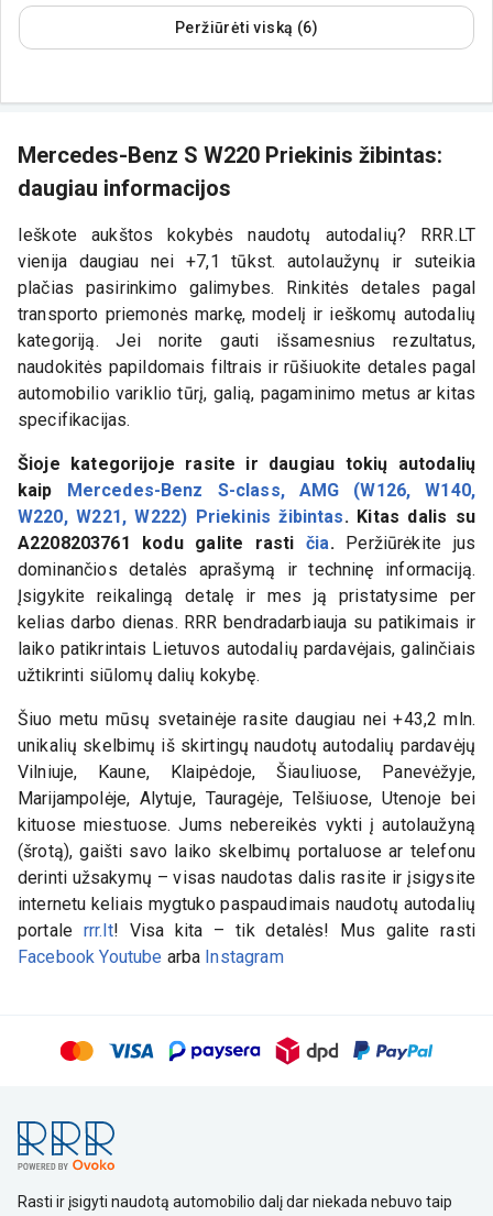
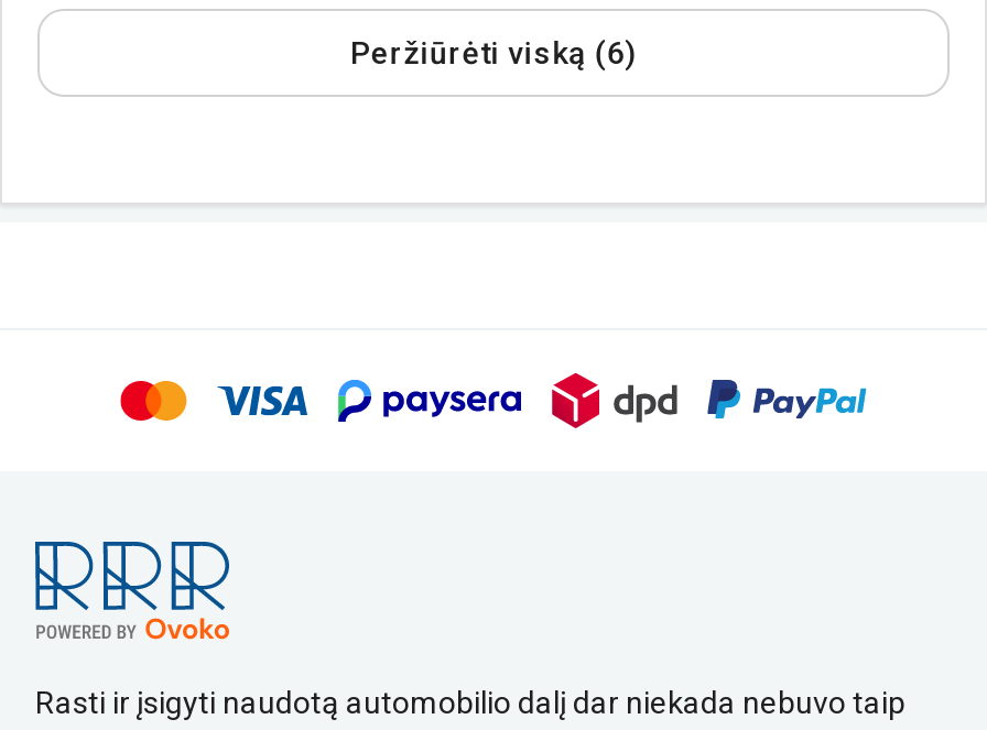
- Mercedes-Benz S W220 Priekinis žibintas:
- daugiau informacijos
- Ieškote aukštos kokybės naudotų autodalių? RRR.LT
- vienija daugiau nei +7,1 tūkst. autolaužynų ir suteikia
- plačias pasirinkimo galimybes. Rinkitės detales pagal
- transporto priemonės markę, modelį ir ieškomų autodalių
- kategoriją. Jei norite gauti išsamesnius rezultatus,
- naudokitės papildomais filtrais ir rūšiuokite detales pagal
- automobilio variklio tūrį, galią, pagaminimo metus ar kitas
- specifikacijas.
- Šioje kategorijoje rasite ir daugiau tokių autodalių
- kaip Mercedes-Benz S-class, AMG (W126, W140,
- W220, W221, W222) Priekinis žibintas. Kitas dalis su
- A2208203761 kodu galite rasti čia. Peržiūrėkite jus
- dominančios detalės aprašymą ir techninę informaciją.
- Įsigykite reikalingą detalę ir mes ją pristatysime per
- kelias darbo dienas. RRR bendradarbiauja su patikimais ir
- laiko patikrintais Lietuvos autodalių pardavėjais, galinčiais
- užtikrinti siūlomų dalių kokybę.
- Šiuo metu mūsų svetainėje rasite daugiau nei +43,2 mln.
- unikalių skelbimų iš skirtingų naudotų autodalių pardavėjų
- Vilniuje, Kaune, Klaipėdoje, Šiauliuose, Panevėžyje,
- Marijampolėje, Alytuje, Tauragėje, Telšiuose, Utenoje bei
- kituose miestuose. Jums nebereikės vykti į autolaužyną
- (šrotą), gaišti savo laiko skelbimų portaluose ar telefonu
- derinti užsakymų – visas naudotas dalis rasite ir įsigysite
- internetu keliais mygtuko paspaudimais naudotų autodalių
- portale rrr.lt! Visa kita – tik detalės! Mus galite rasti
- Facebook Youtube arba Instagram
